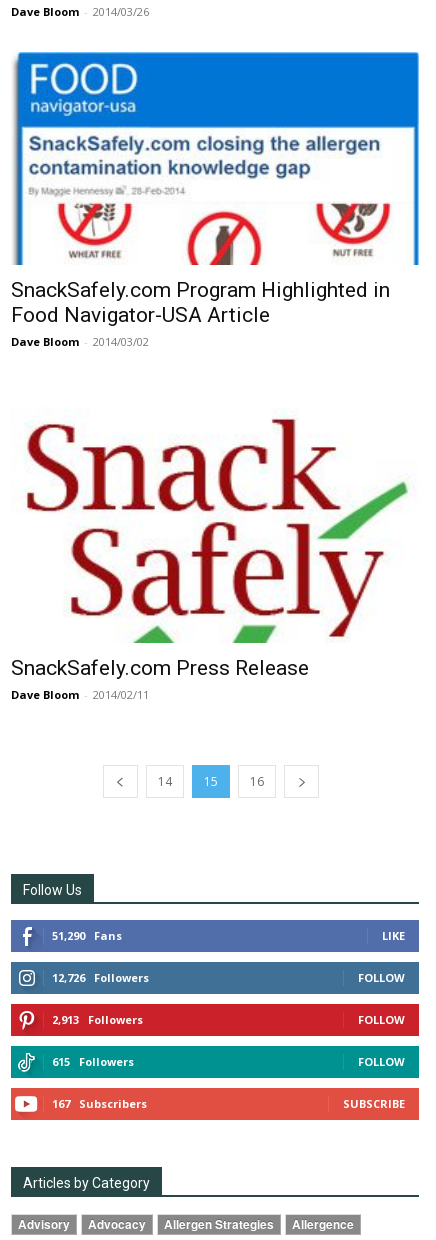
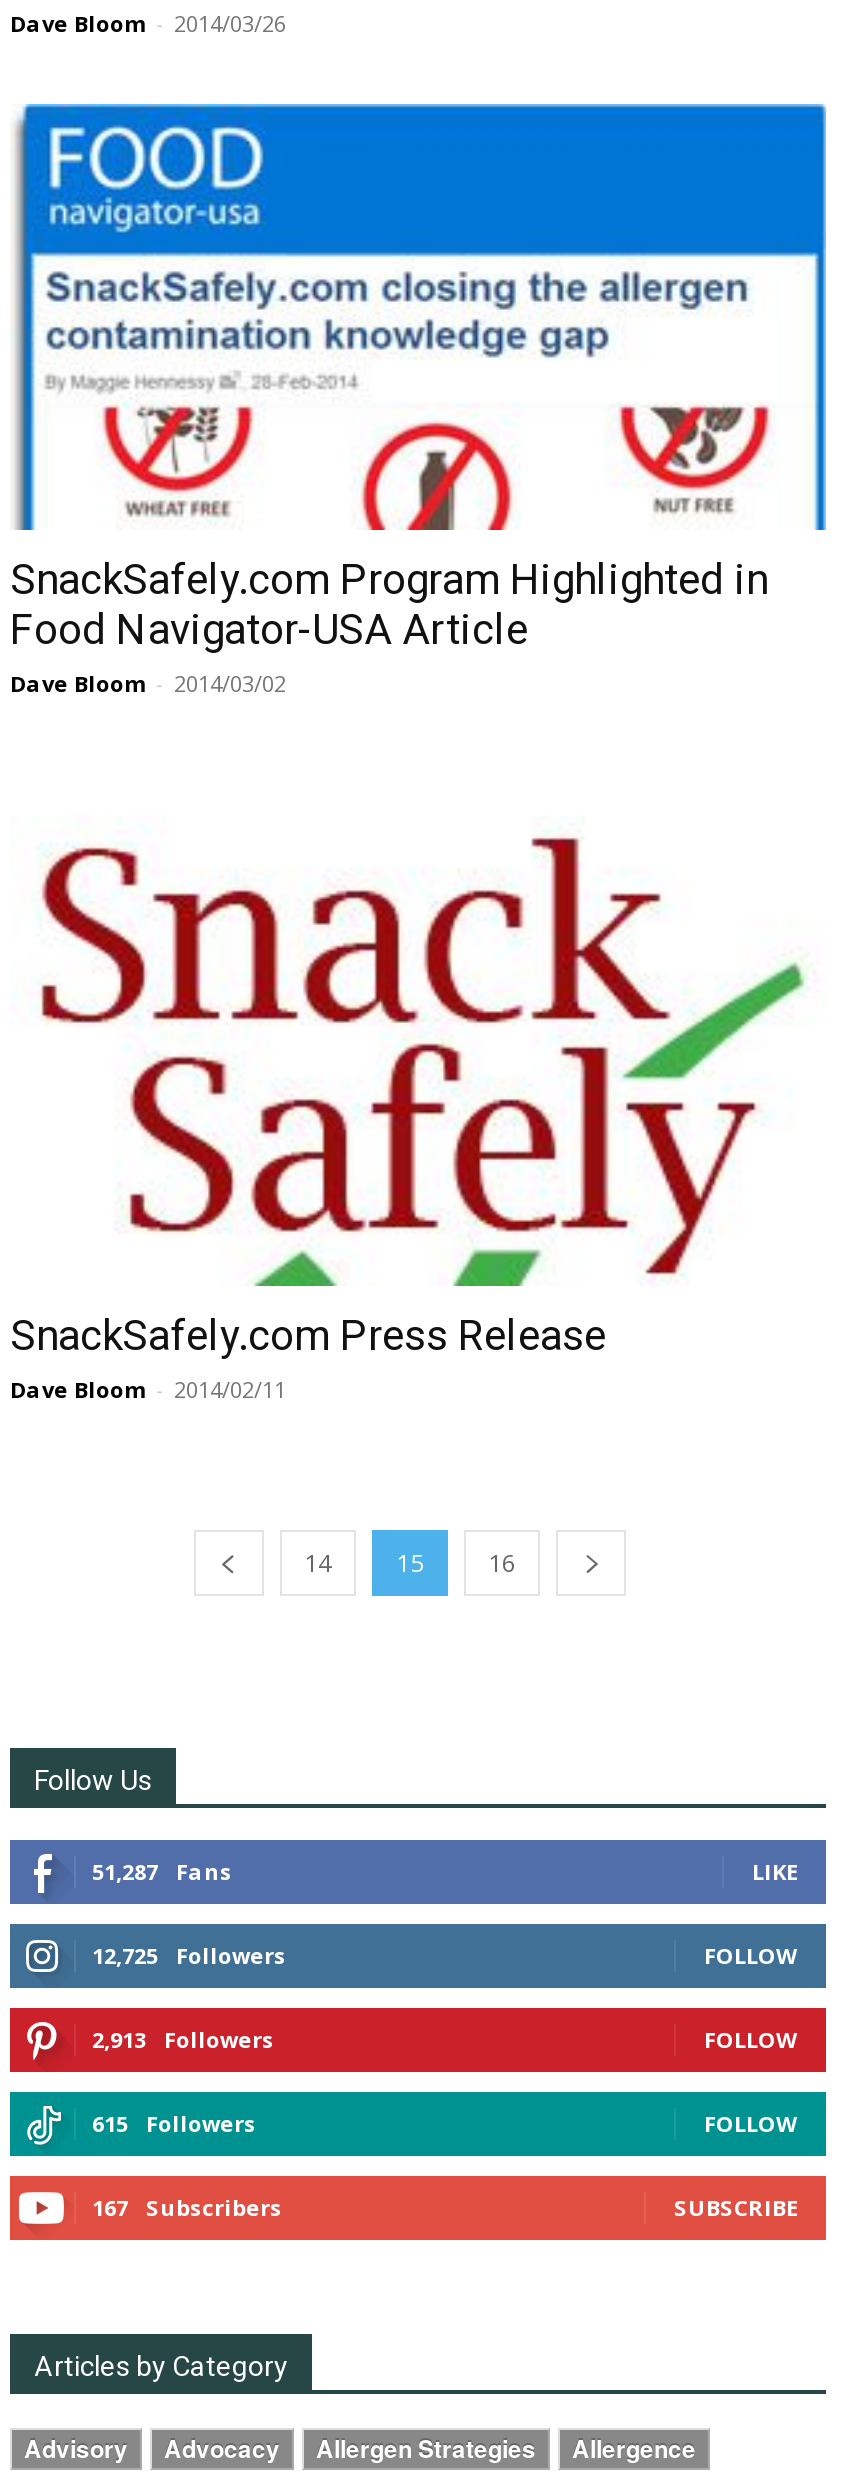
- 51,290 Fans
+ 51,287 Fans

- 12,726 Followers
+ 12,725 Followers
